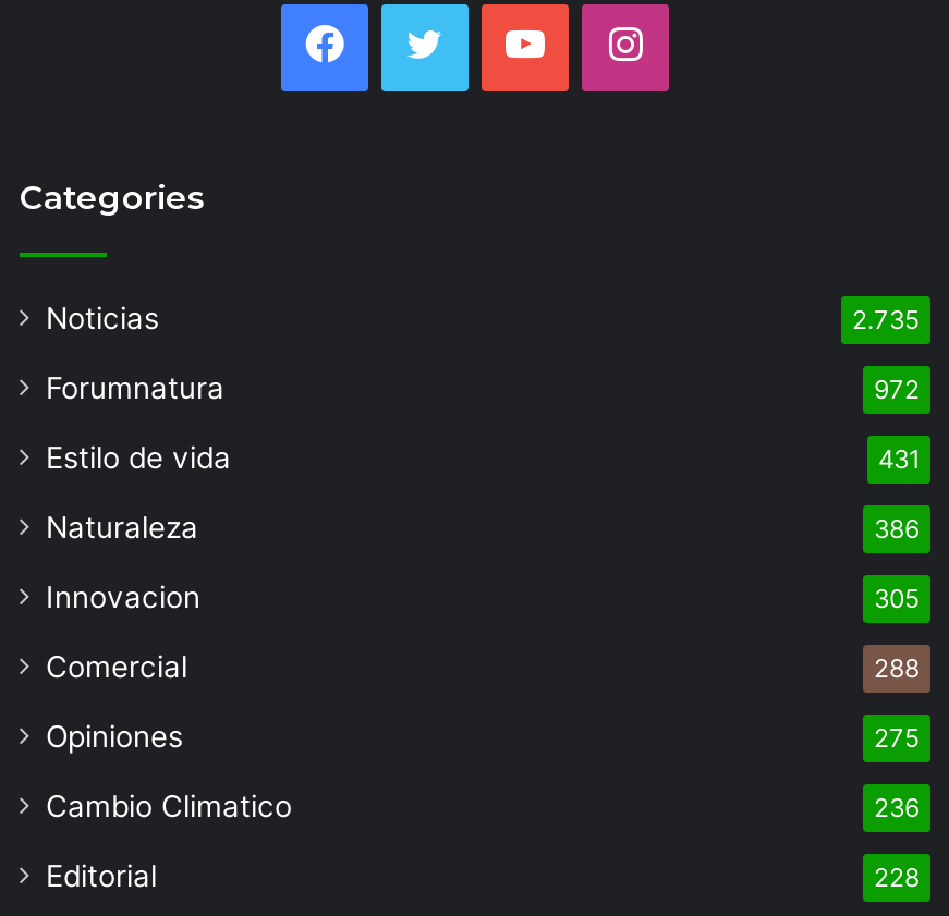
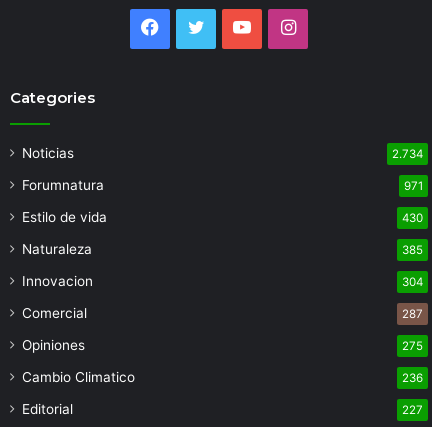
- 2.735
+ 2.734

- 972
+ 971

- 431
+ 430

- 386
+ 385

- 305
+ 304

- 288
+ 287

- 228
+ 227
